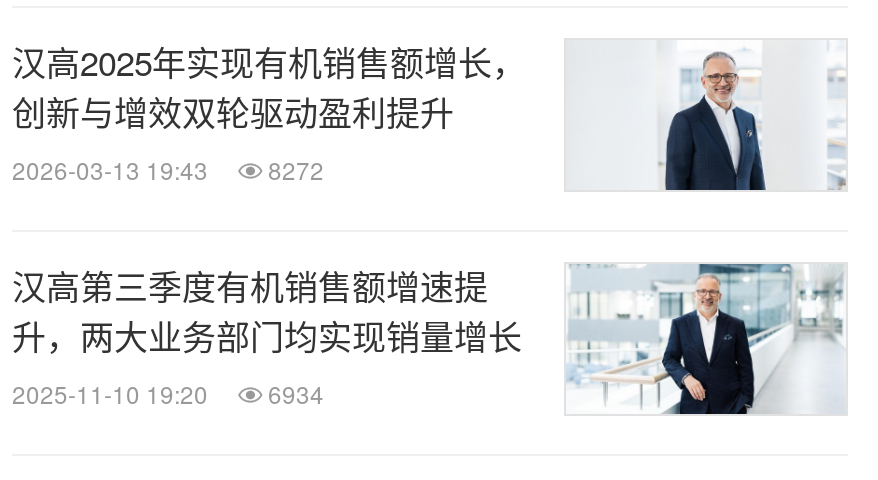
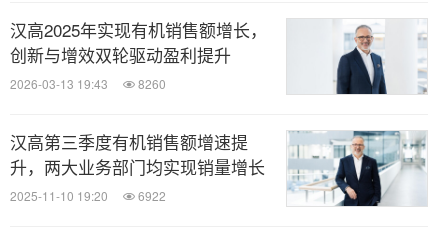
- 2026-03-13 19:43 8272
+ 2026-03-13 19:43 8260

- 2025-11-10 19:20 6934
+ 2025-11-10 19:20 6922
